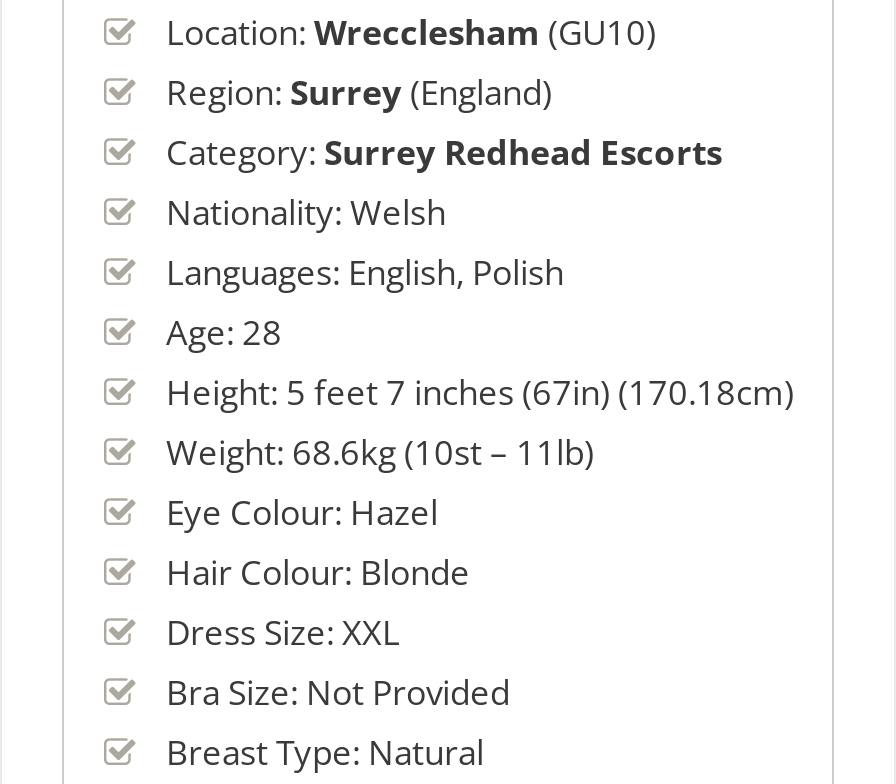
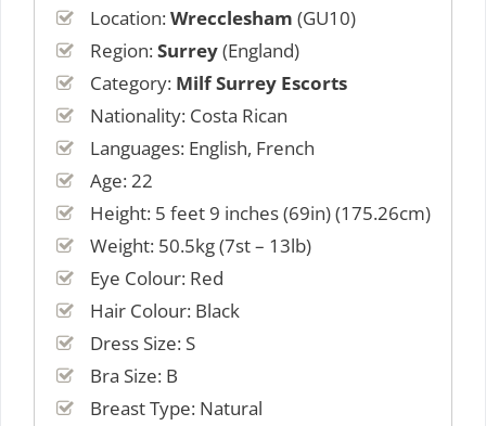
- Category: Surrey Redhead Escorts
- Nationality: Welsh
- Languages: English, Polish
- Age: 28
- Height: 5 feet 7 inches (67in) (170.18cm)
- Weight: 68.6kg (10st – 11lb)
- Eye Colour: Hazel
- Hair Colour: Blonde
- Dress Size: XXL
- Bra Size: Not Provided
+ Category: Milf Surrey Escorts
+ Nationality: Costa Rican
+ Languages: English, French
+ Age: 22
+ Height: 5 feet 9 inches (69in) (175.26cm)
+ Weight: 50.5kg (7st – 13lb)
+ Eye Colour: Red
+ Hair Colour: Black
+ Dress Size: S
+ Bra Size: B
